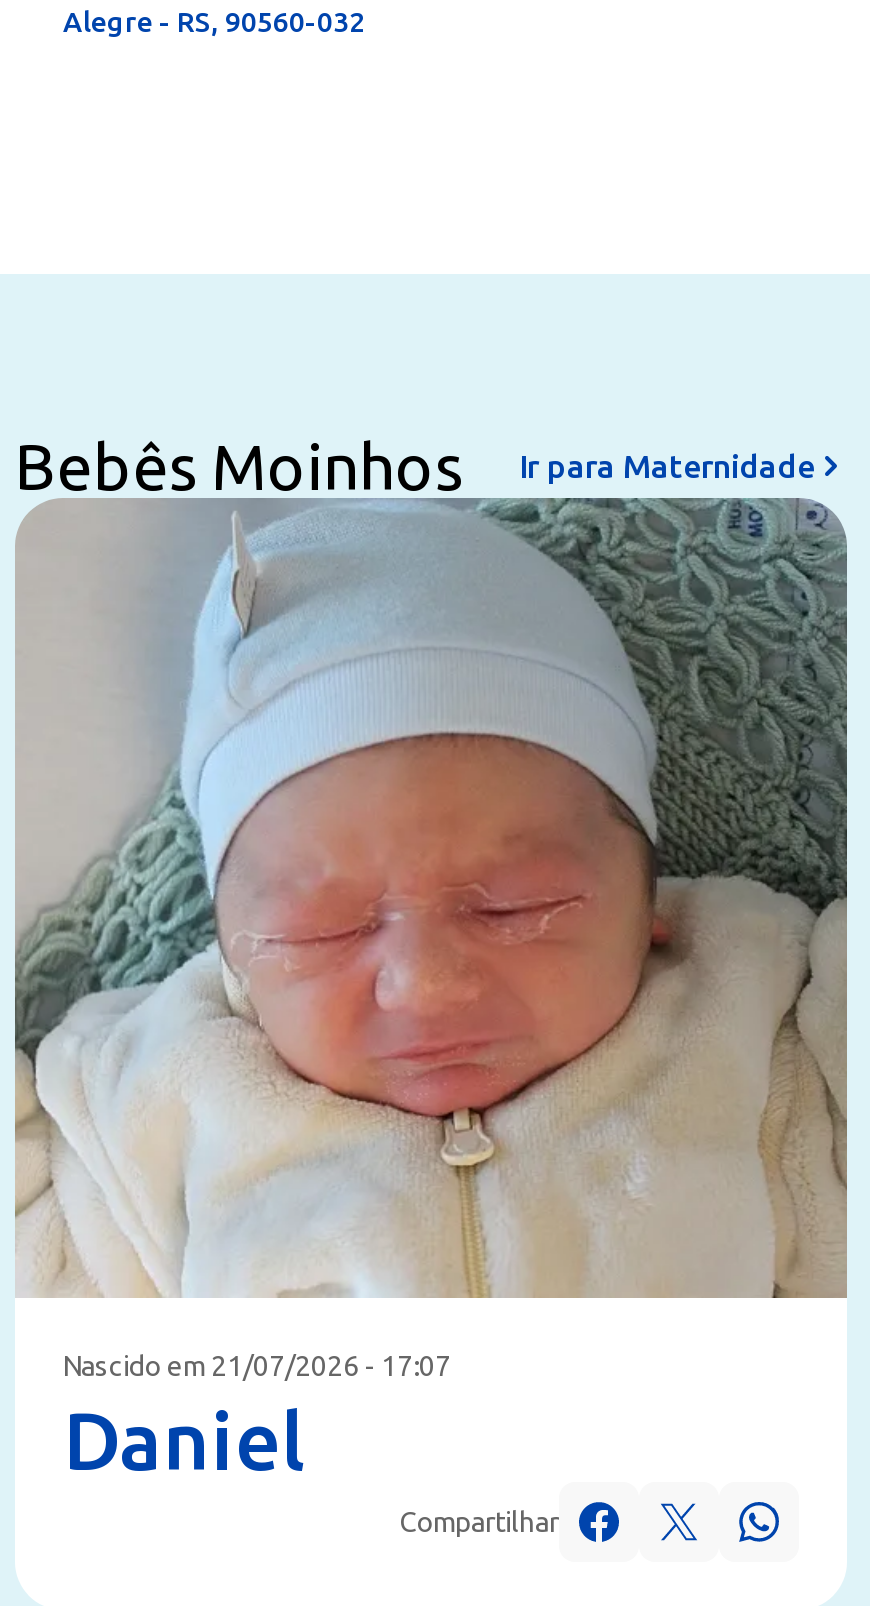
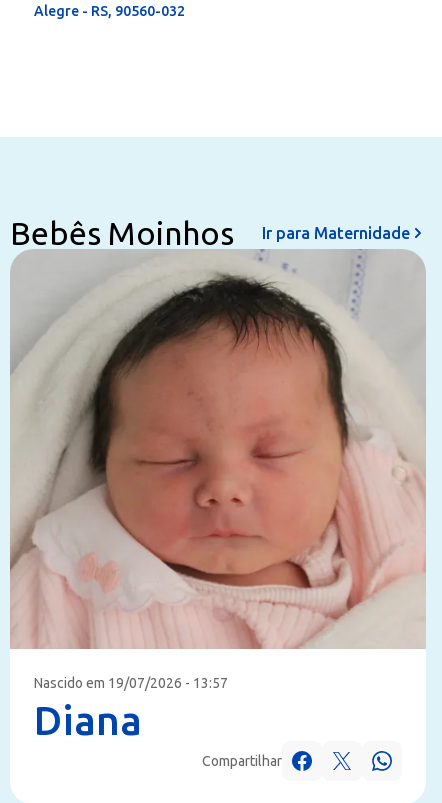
- [image]
- Nascido em 21/07/2026 - 17:07
- Daniel
+ [image]
+ Nascido em 19/07/2026 - 13:57
+ Diana
